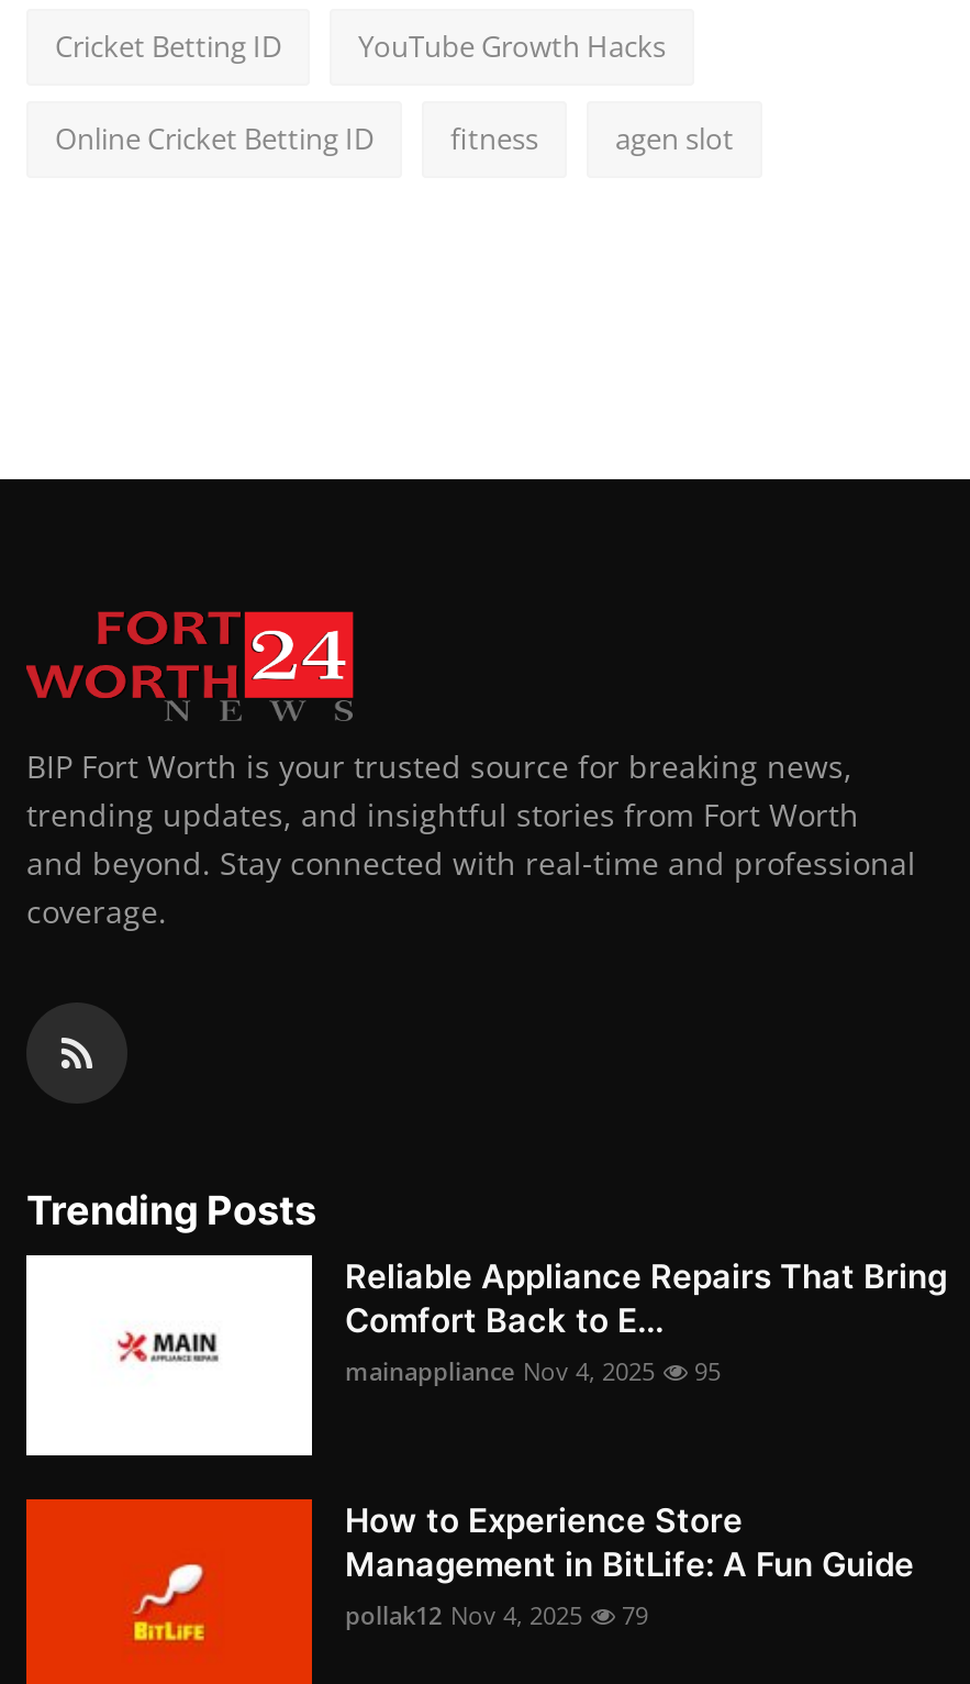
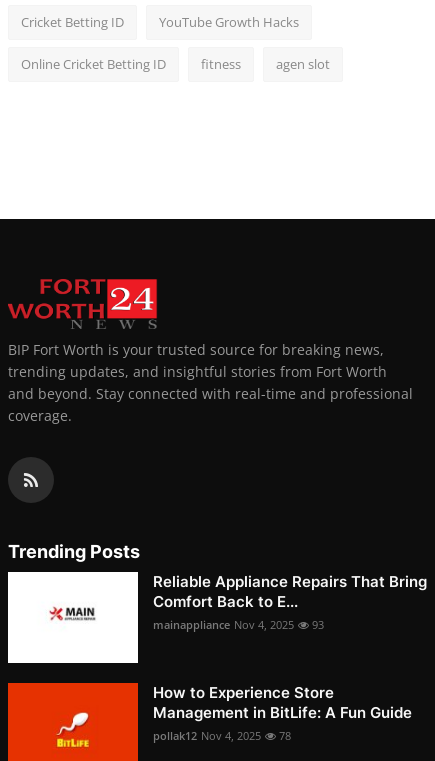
- mainappliance Nov 4, 2025 95
+ mainappliance Nov 4, 2025 93

- pollak12 Nov 4, 2025 79
+ pollak12 Nov 4, 2025 78
